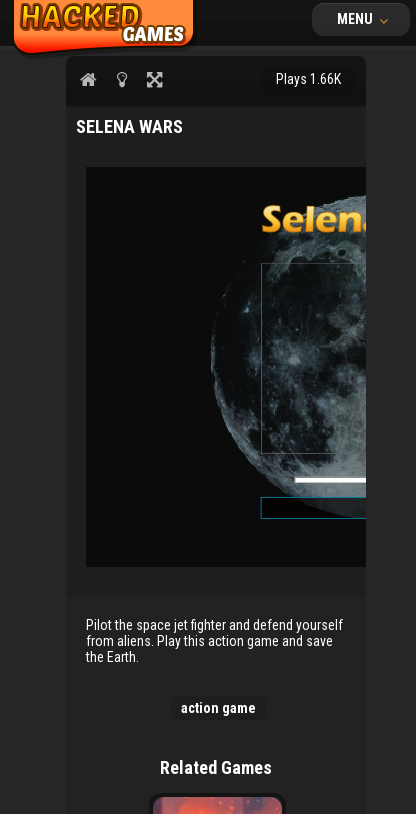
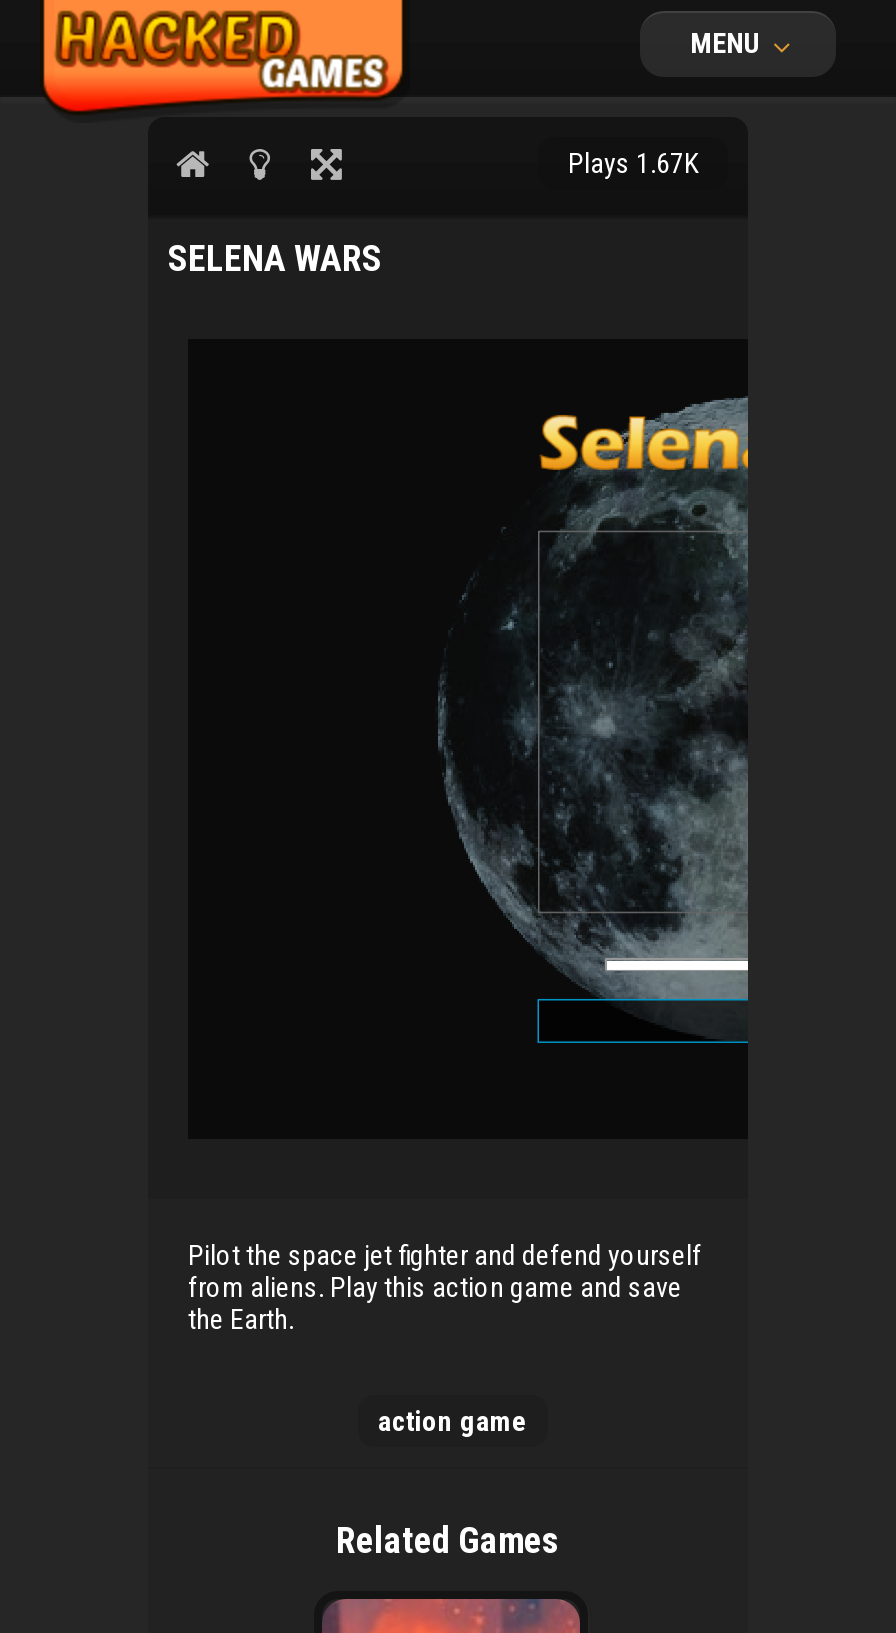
- Plays 1.66K
+ Plays 1.67K
